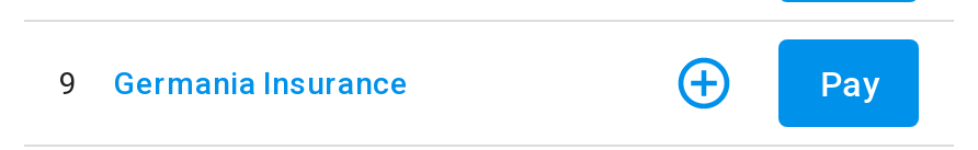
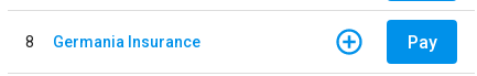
- 9 Germania Insurance
+ 8 Germania Insurance
